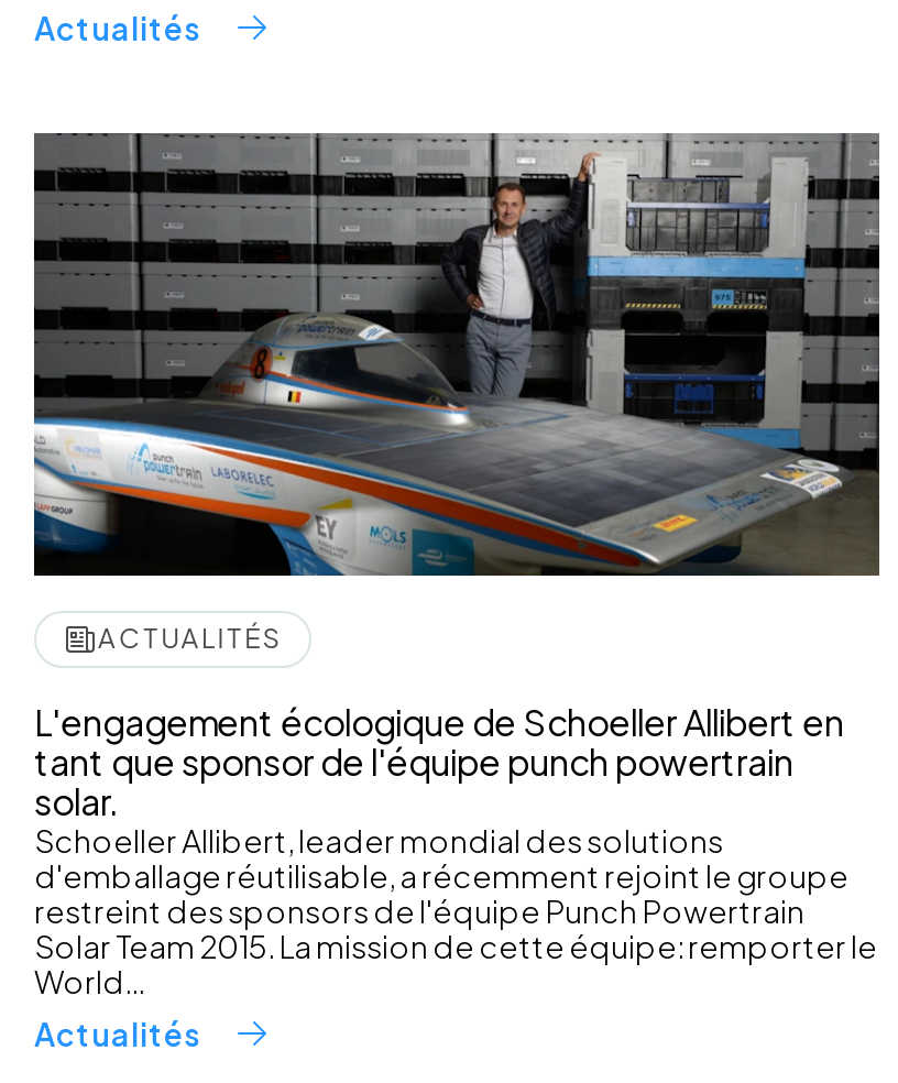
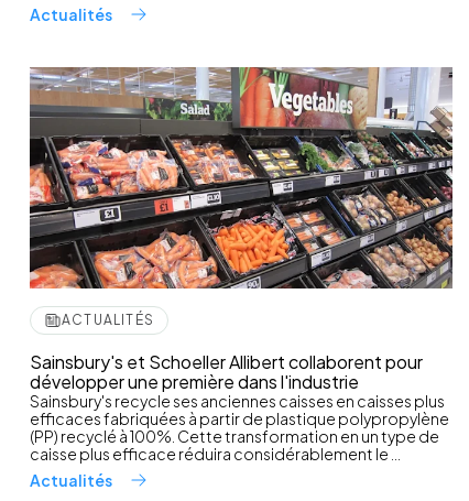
- [image]
+ [image]

- L'engagement écologique de Schoeller Allibert en
- tant que sponsor de l'équipe punch powertrain
- solar.
- Schoeller Allibert, leader mondial des solutions
- d'emballage réutilisable, a récemment rejoint le groupe
- restreint des sponsors de l'équipe Punch Powertrain
- Solar Team 2015. La mission de cette équipe: remporter le
- World...
+ Sainsbury's et Schoeller Allibert collaborent pour
+ développer une première dans l'industrie
+ Sainsbury's recycle ses anciennes caisses en caisses plus
+ efficaces fabriquées à partir de plastique polypropylène
+ (PP) recyclé à 100%. Cette transformation en un type de
+ caisse plus efficace réduira considérablement le ...
